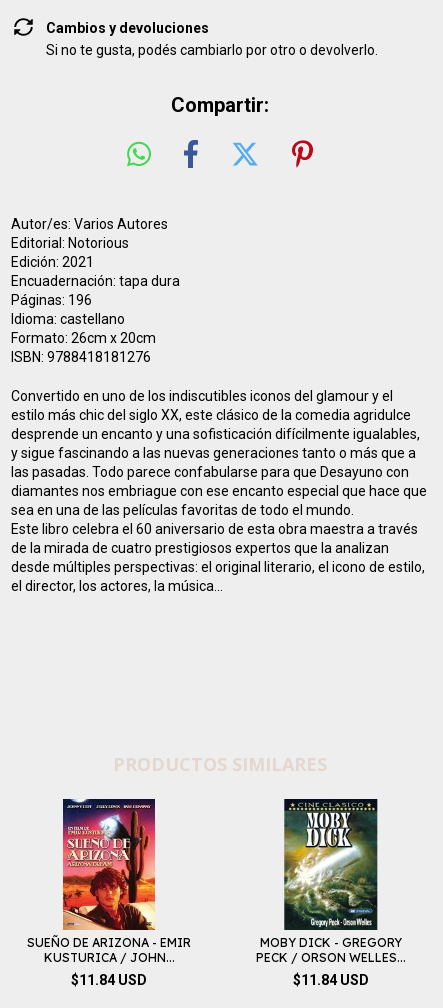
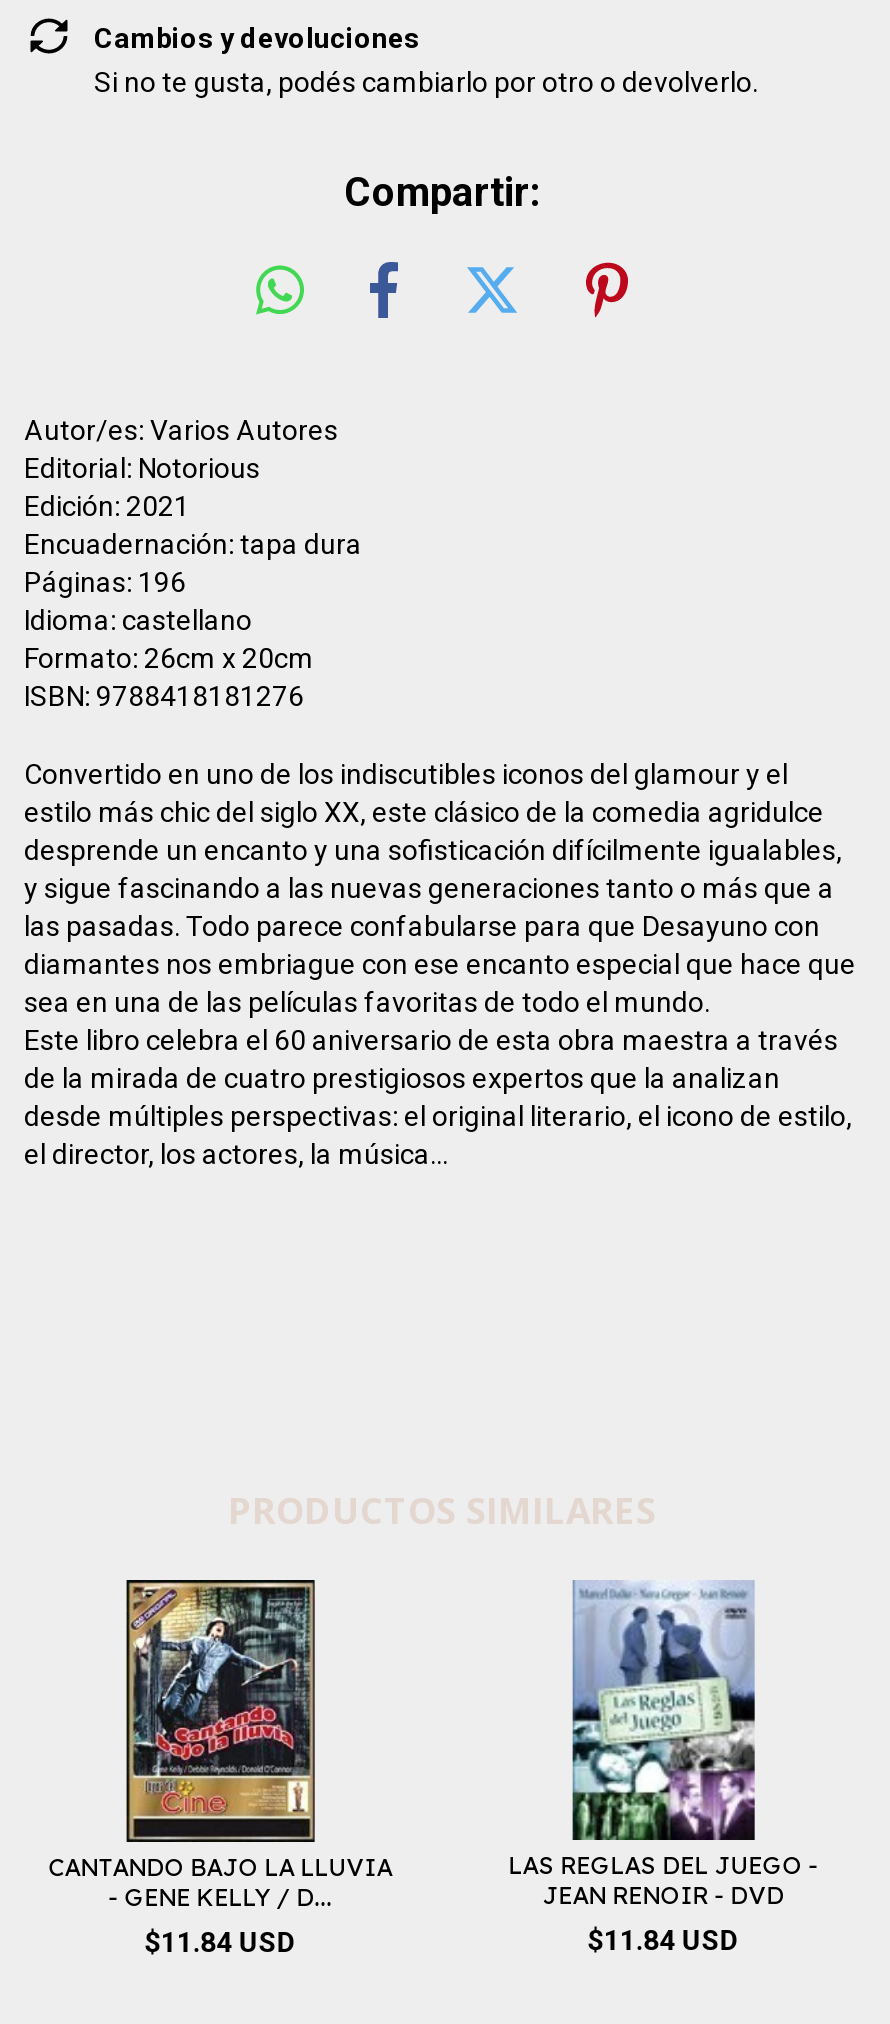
- [image]
- SUEÑO DE ARIZONA - EMIR
- KUSTURICA / JOHN...
+ [image]
+ CANTANDO BAJO LA LLUVIA
+ - GENE KELLY / D...

- [image]
- MOBY DICK - GREGORY
- PECK / ORSON WELLES...
+ [image]
+ LAS REGLAS DEL JUEGO -
+ JEAN RENOIR - DVD
